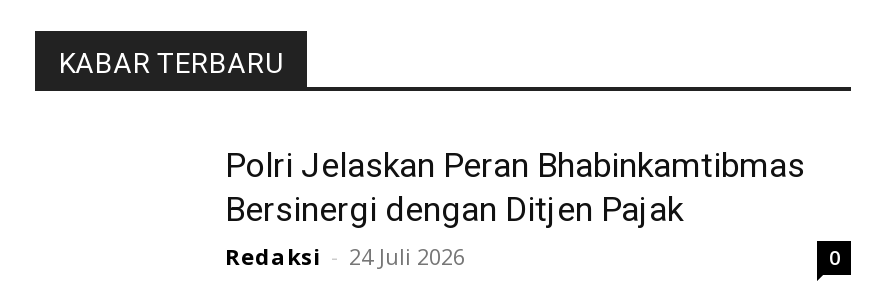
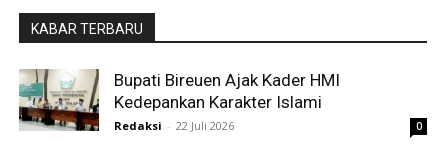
+ [image]

- Polri Jelaskan Peran Bhabinkamtibmas
- Bersinergi dengan Ditjen Pajak
- Redaksi - 24 Juli 2026
+ Bupati Bireuen Ajak Kader HMI
+ Kedepankan Karakter Islami
+ Redaksi - 22 Juli 2026
